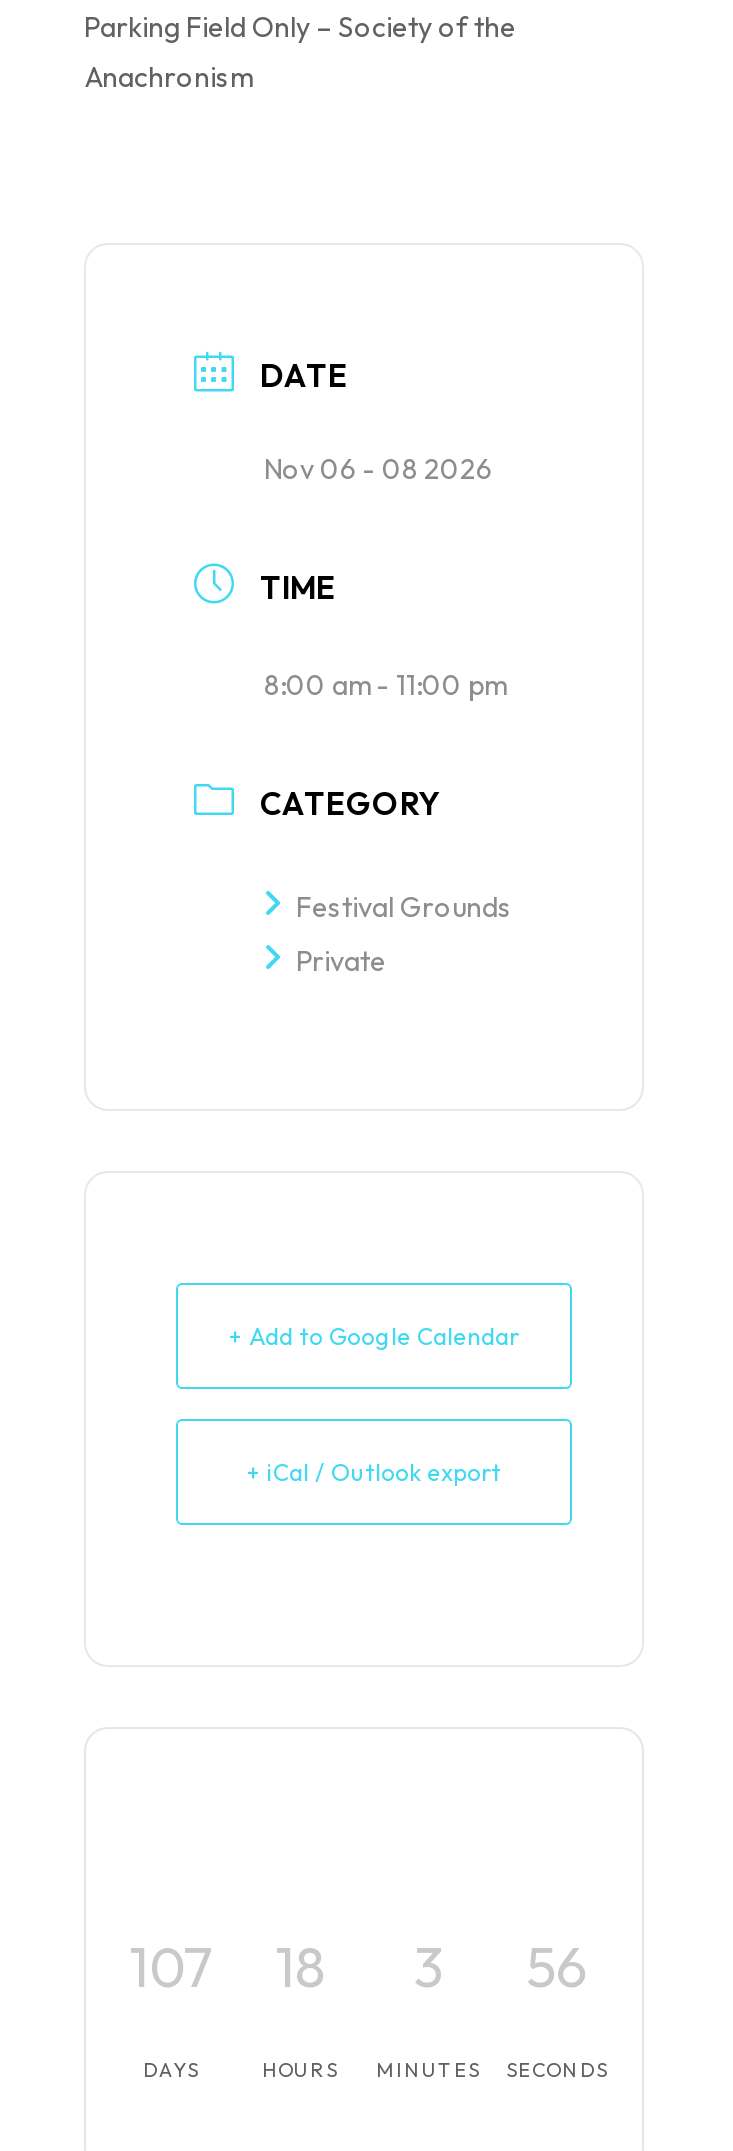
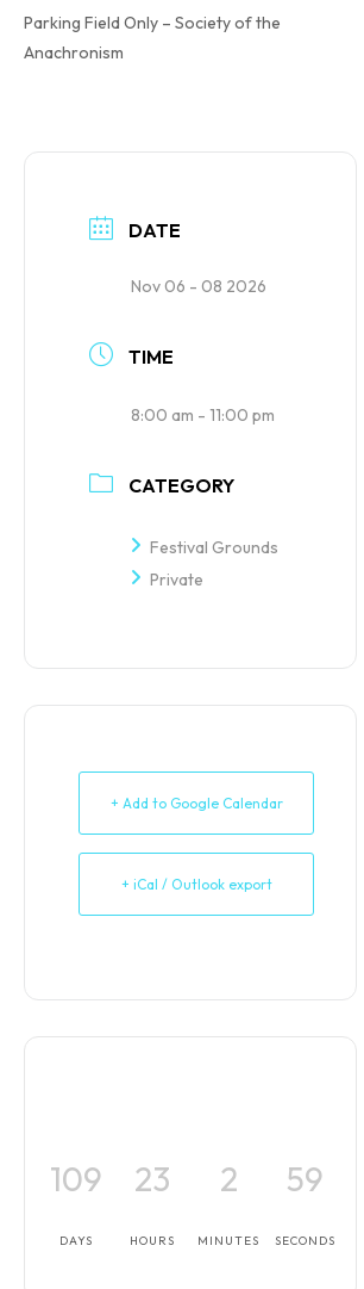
- 107
+ 109

- 18
+ 23

- 3
+ 2

- 56
+ 59
